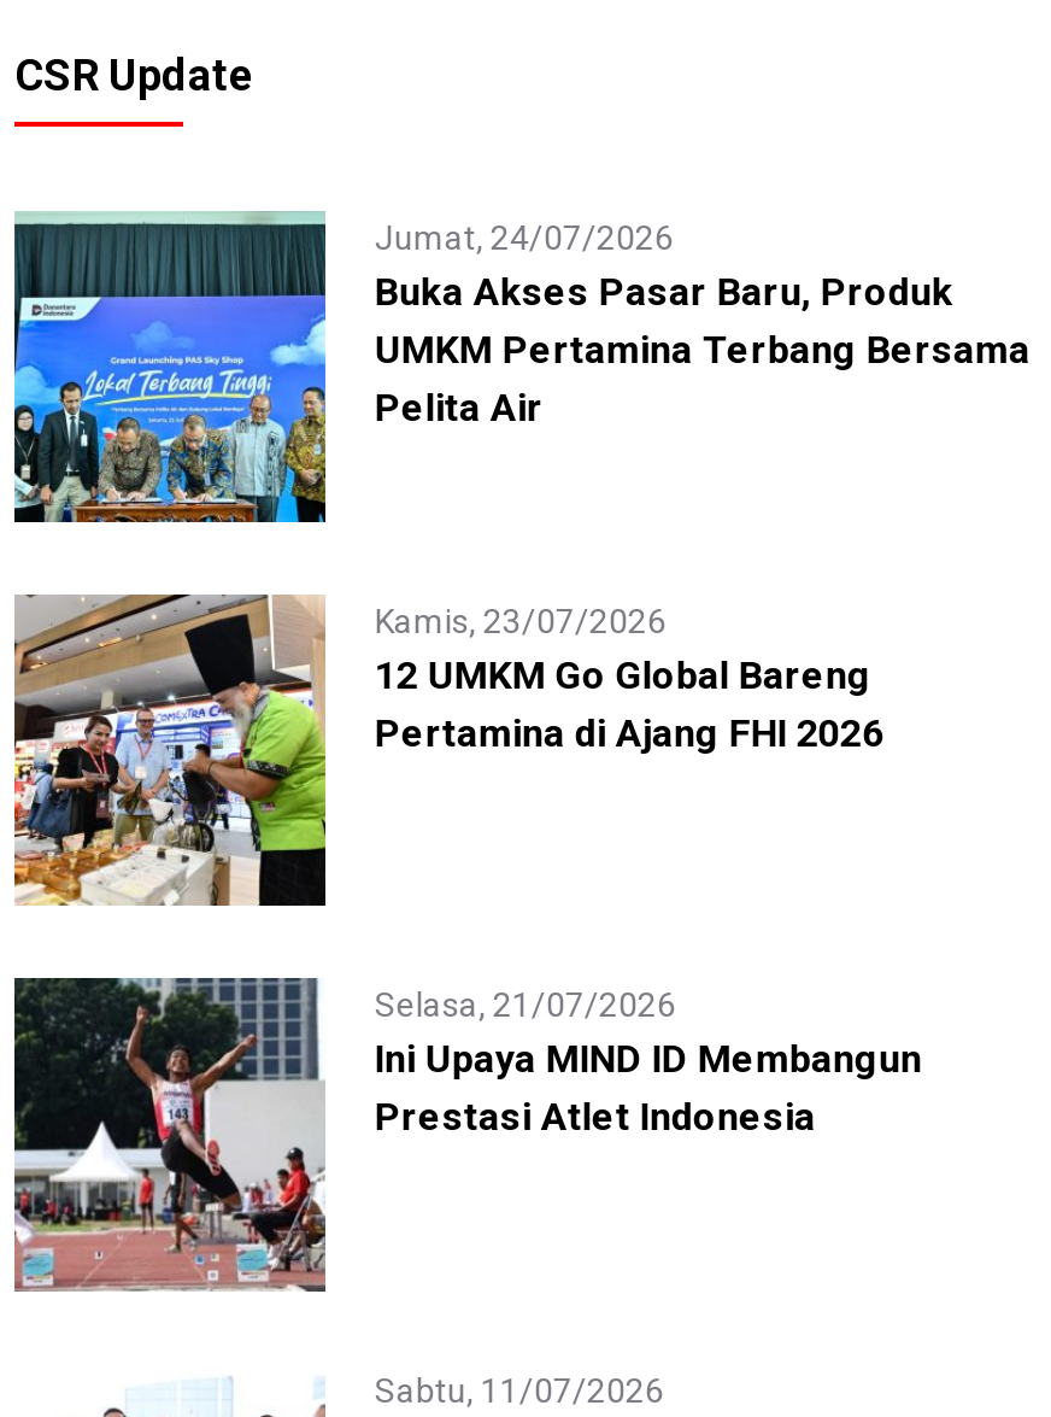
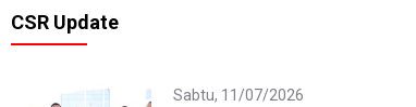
- [image]
- Jumat, 24/07/2026
- Buka Akses Pasar Baru, Produk
- UMKM Pertamina Terbang Bersama
- Pelita Air

- [image]
- Kamis, 23/07/2026
- 12 UMKM Go Global Bareng
- Pertamina di Ajang FHI 2026

- [image]
- Selasa, 21/07/2026
- Ini Upaya MIND ID Membangun
- Prestasi Atlet Indonesia
